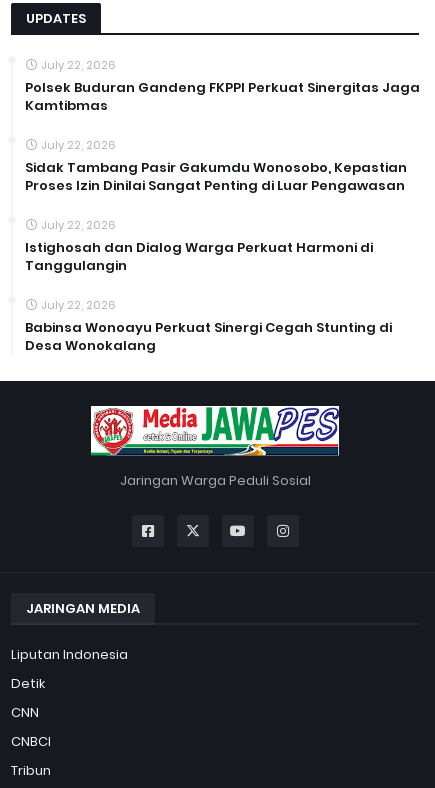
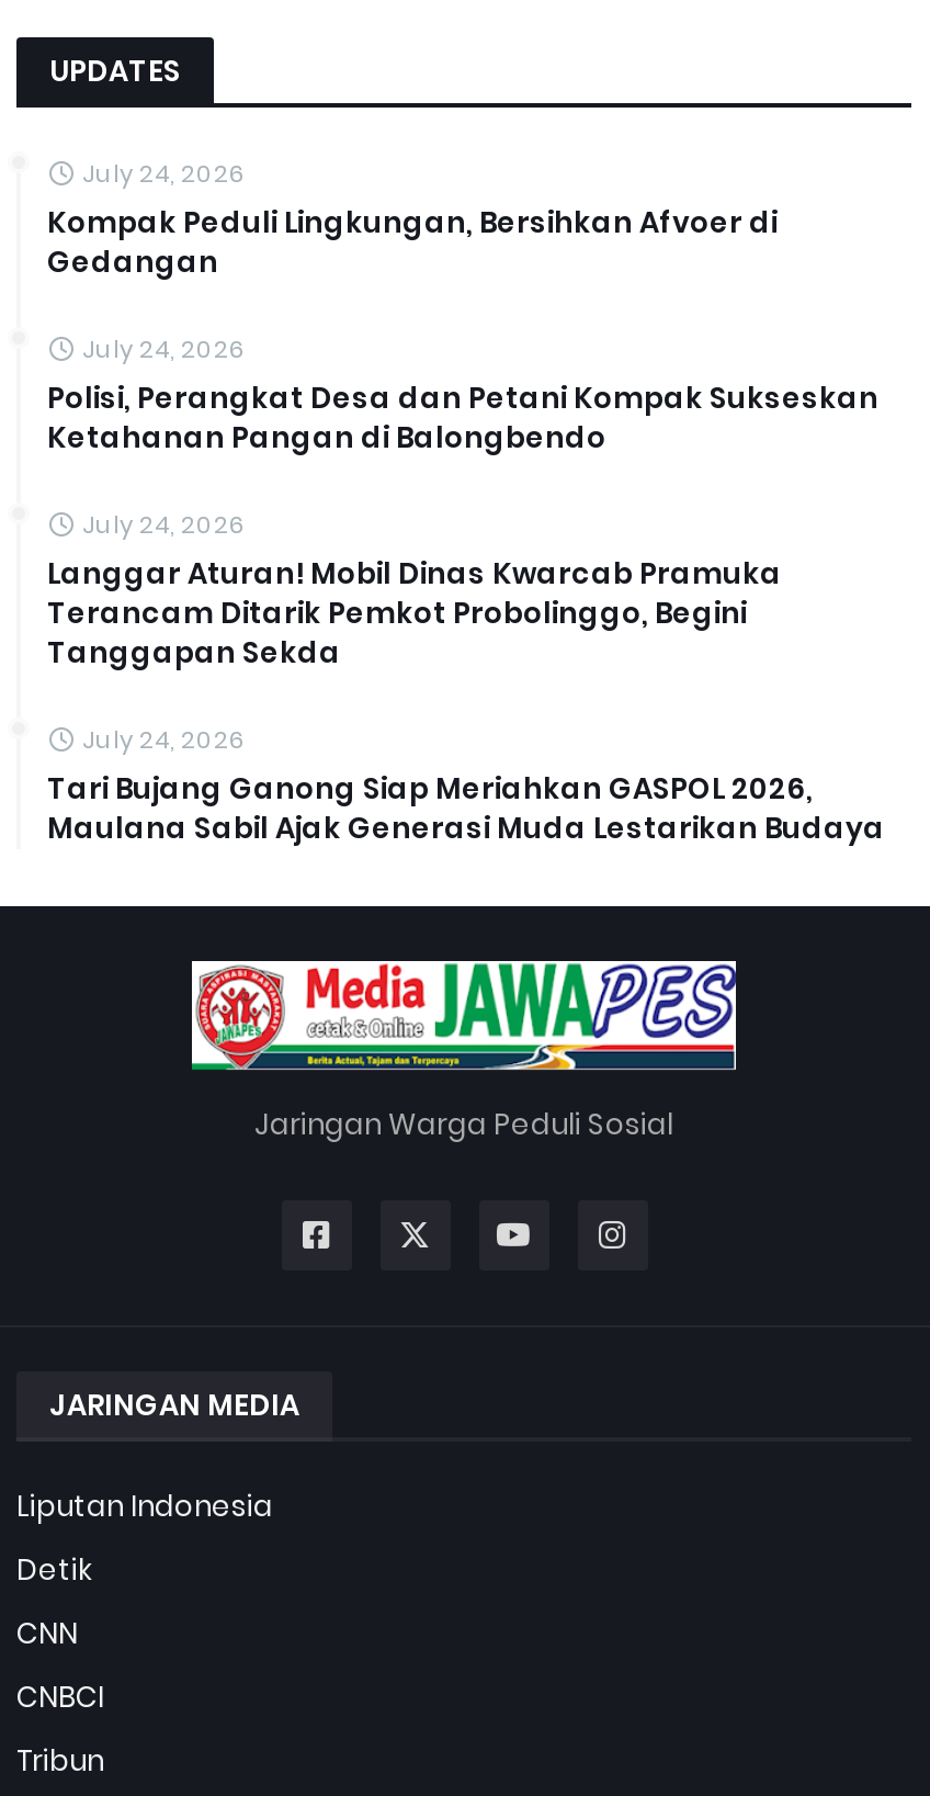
- July 22, 2026
- Polsek Buduran Gandeng FKPPI Perkuat Sinergitas Jaga
- Kamtibmas
+ July 24, 2026
+ Kompak Peduli Lingkungan, Bersihkan Afvoer di
+ Gedangan

- July 22, 2026
- Sidak Tambang Pasir Gakumdu Wonosobo, Kepastian
- Proses Izin Dinilai Sangat Penting di Luar Pengawasan
+ July 24, 2026
+ Polisi, Perangkat Desa dan Petani Kompak Sukseskan
+ Ketahanan Pangan di Balongbendo

- July 22, 2026
- Istighosah dan Dialog Warga Perkuat Harmoni di
- Tanggulangin
+ July 24, 2026
+ Langgar Aturan! Mobil Dinas Kwarcab Pramuka
+ Terancam Ditarik Pemkot Probolinggo, Begini
+ Tanggapan Sekda

- July 22, 2026
- Babinsa Wonoayu Perkuat Sinergi Cegah Stunting di
- Desa Wonokalang
+ July 24, 2026
+ Tari Bujang Ganong Siap Meriahkan GASPOL 2026,
+ Maulana Sabil Ajak Generasi Muda Lestarikan Budaya
